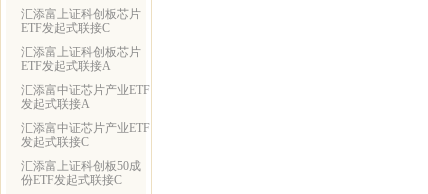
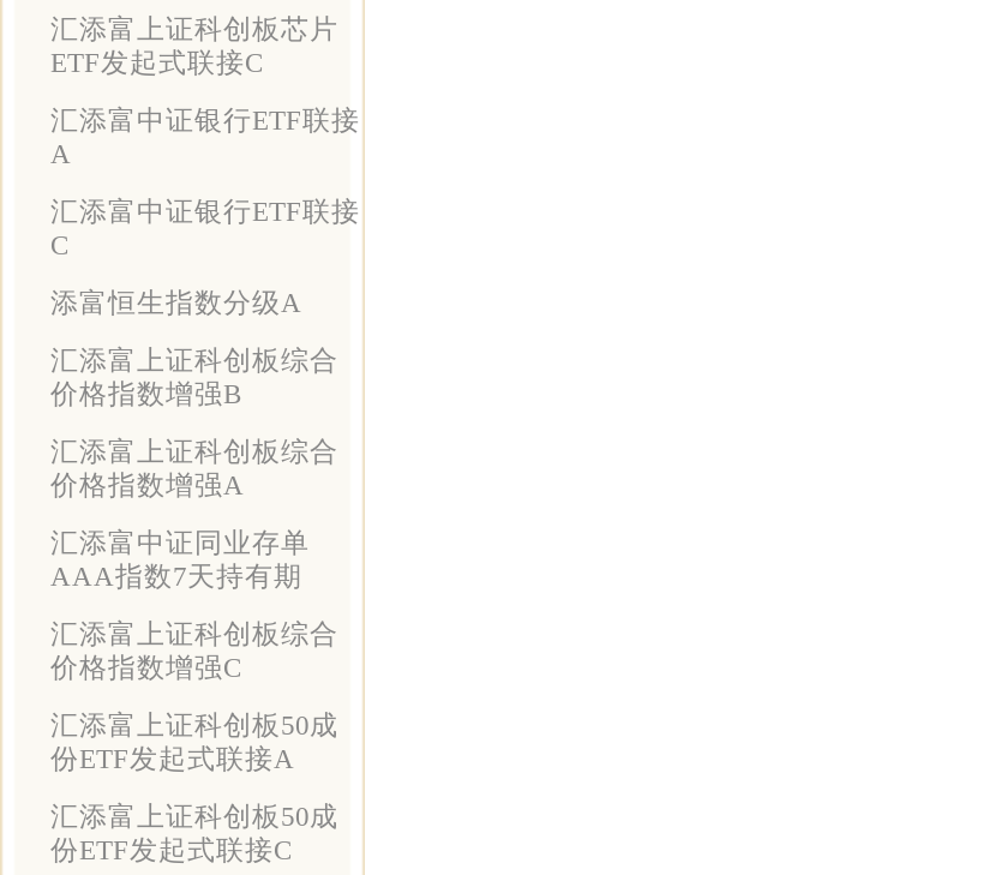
- 汇添富上证科创板芯片
- ETF发起式联接A
- 汇添富中证芯片产业ETF
- 发起式联接A
- 汇添富中证芯片产业ETF
- 发起式联接C
+ 汇添富中证银行ETF联接
+ A
+ 汇添富中证银行ETF联接
+ C
+ 添富恒生指数分级A
+ 汇添富上证科创板综合
+ 价格指数增强B
+ 汇添富上证科创板综合
+ 价格指数增强A
+ 汇添富中证同业存单
+ AAA指数7天持有期
+ 汇添富上证科创板综合
+ 价格指数增强C
+ 汇添富上证科创板50成
+ 份ETF发起式联接A
